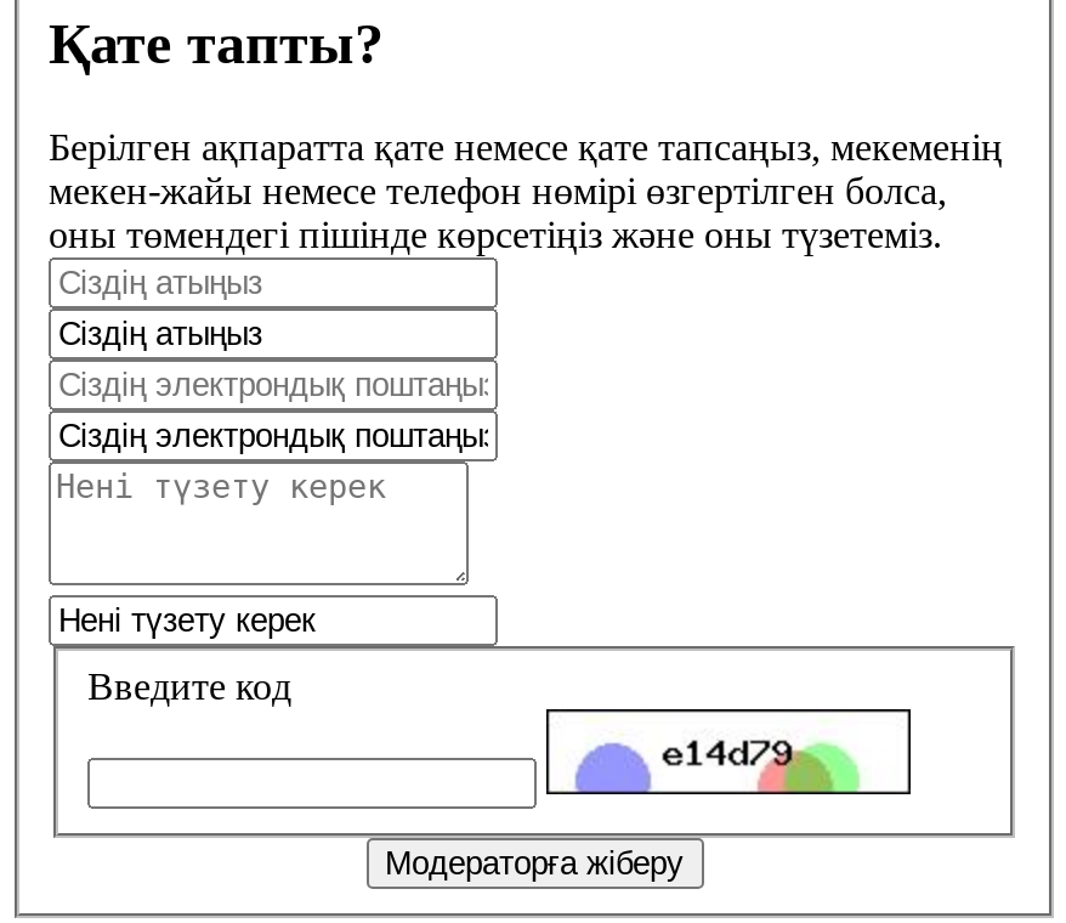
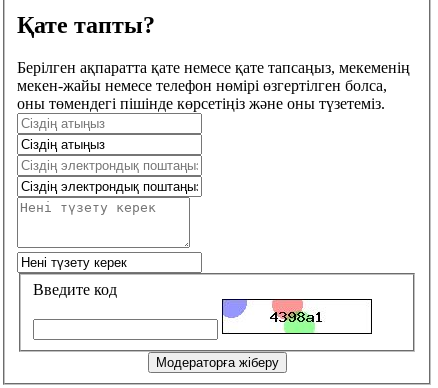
- [image]
+ [image]
